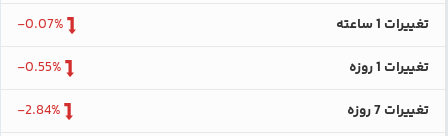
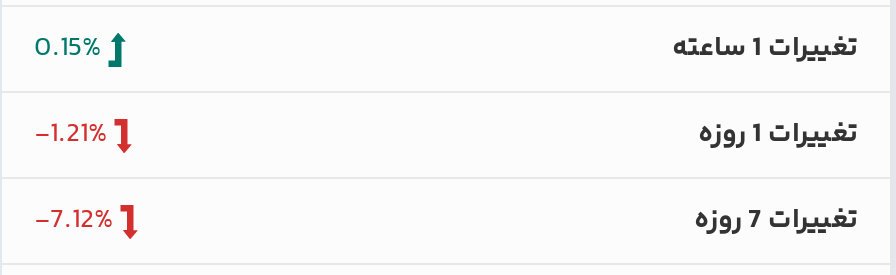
- -0.07%
+ 0.15%

- -0.55%
+ -1.21%

- -2.84%
+ -7.12%
